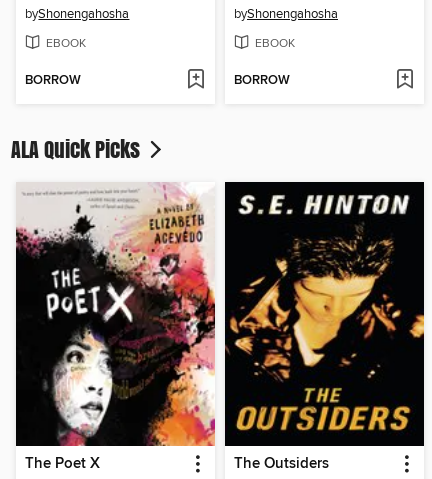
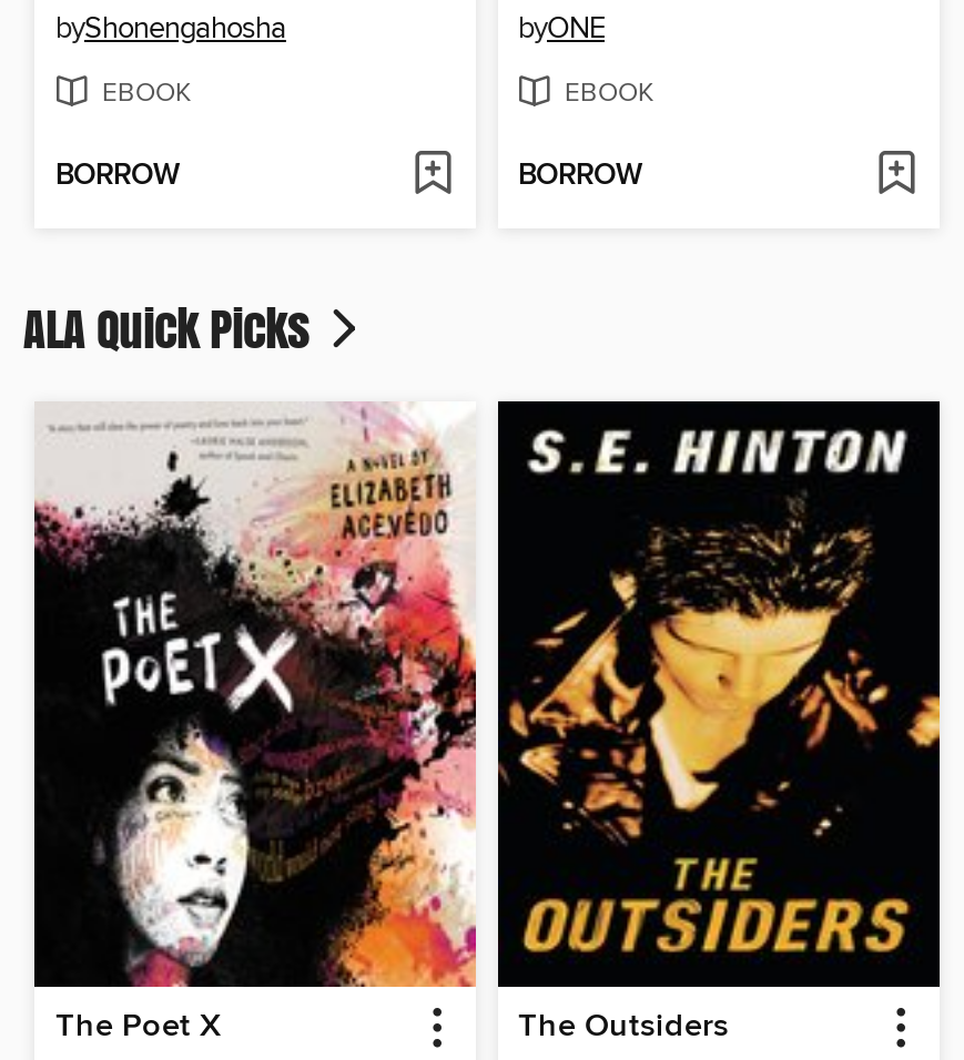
- byShonengahosha
+ byONE
